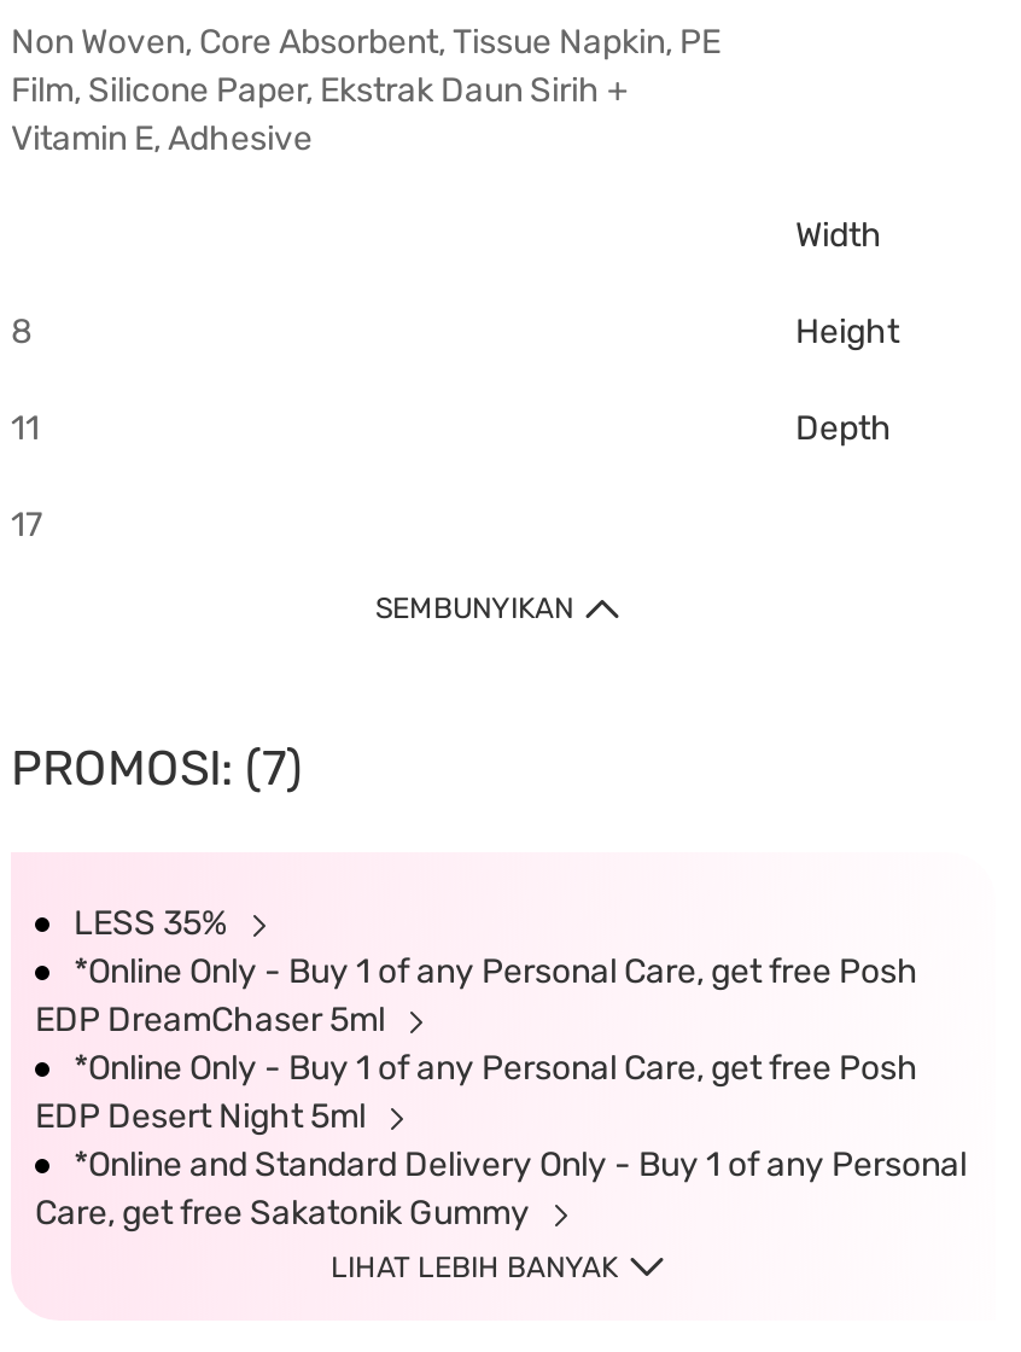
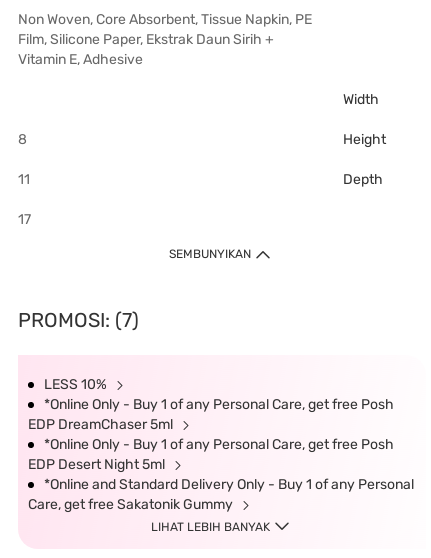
- LESS 35%
+ LESS 10%
